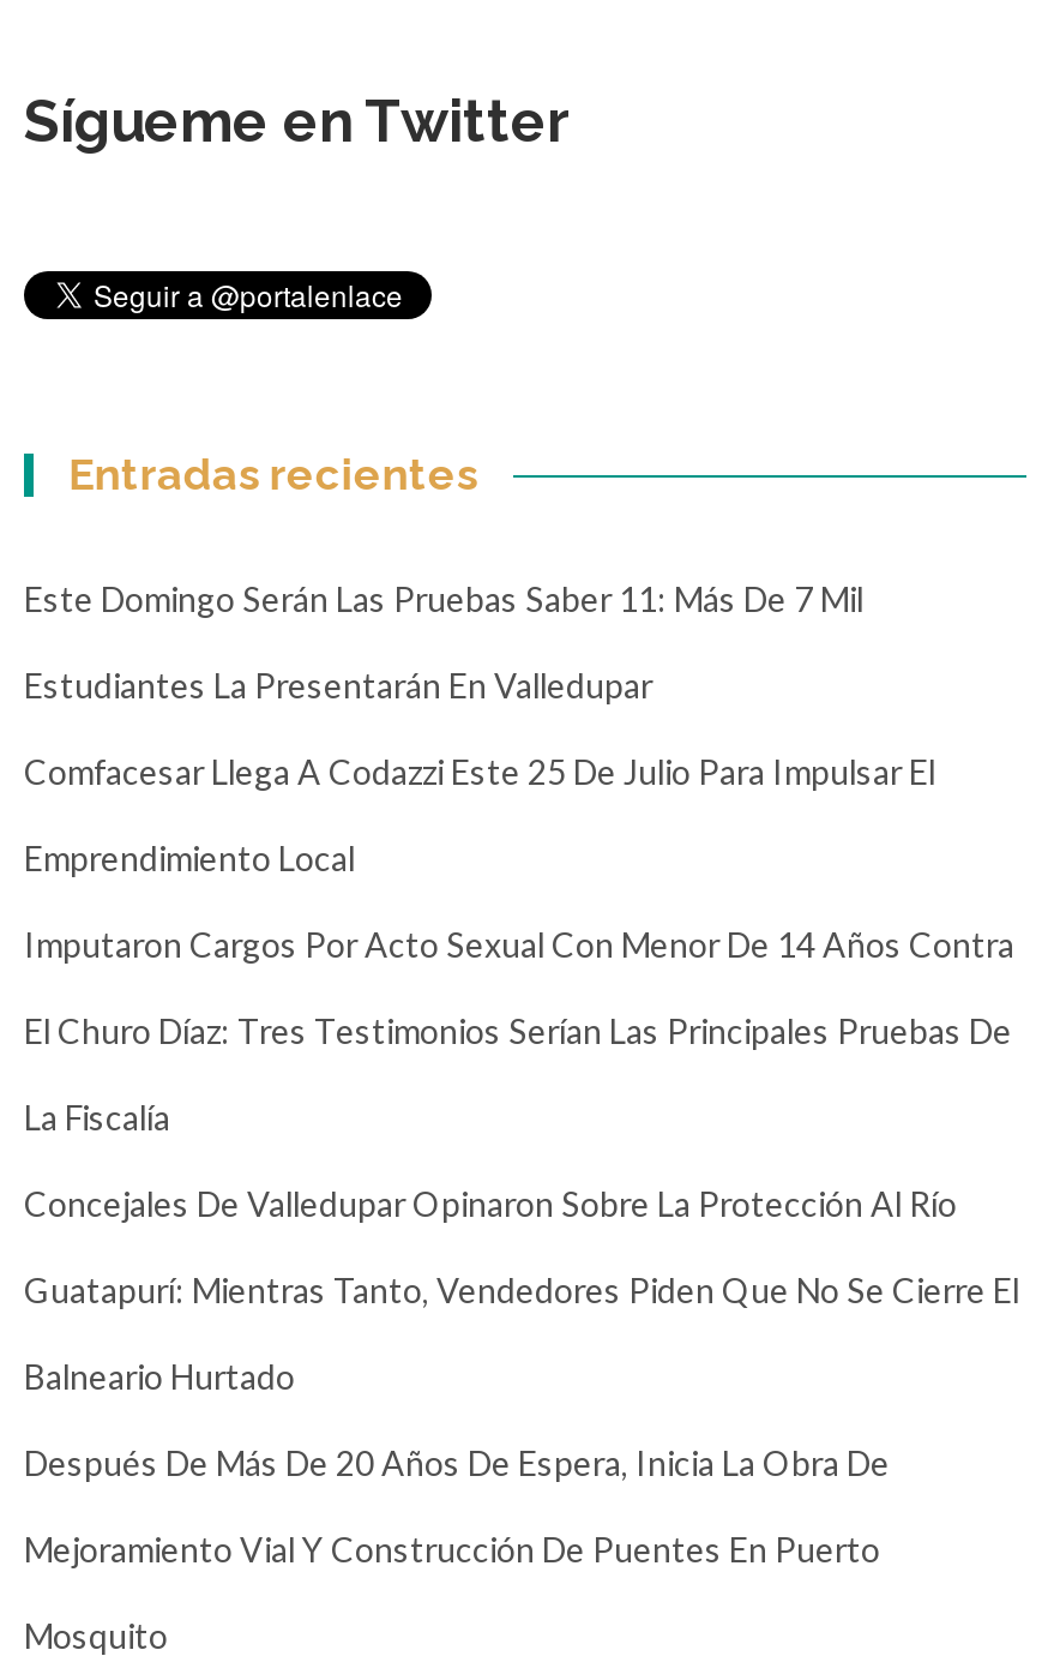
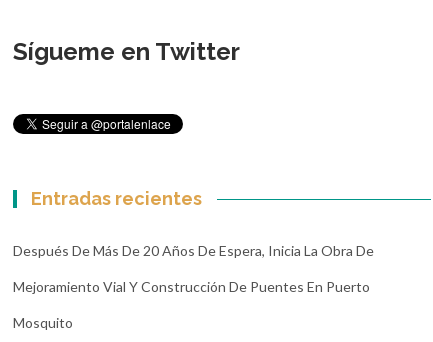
- Este Domingo Serán Las Pruebas Saber 11: Más De 7 Mil
- Estudiantes La Presentarán En Valledupar
- Comfacesar Llega A Codazzi Este 25 De Julio Para Impulsar El
- Emprendimiento Local
- Imputaron Cargos Por Acto Sexual Con Menor De 14 Años Contra
- El Churo Díaz: Tres Testimonios Serían Las Principales Pruebas De
- La Fiscalía
- Concejales De Valledupar Opinaron Sobre La Protección Al Río
- Guatapurí: Mientras Tanto, Vendedores Piden Que No Se Cierre El
- Balneario Hurtado
